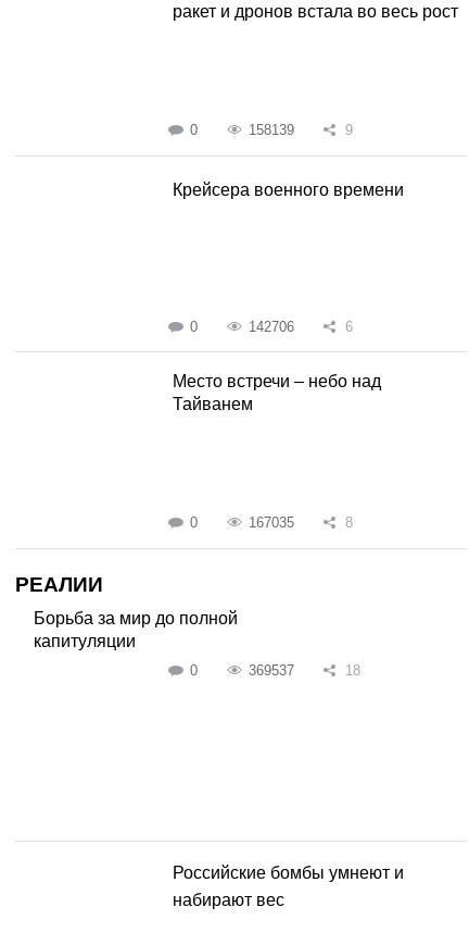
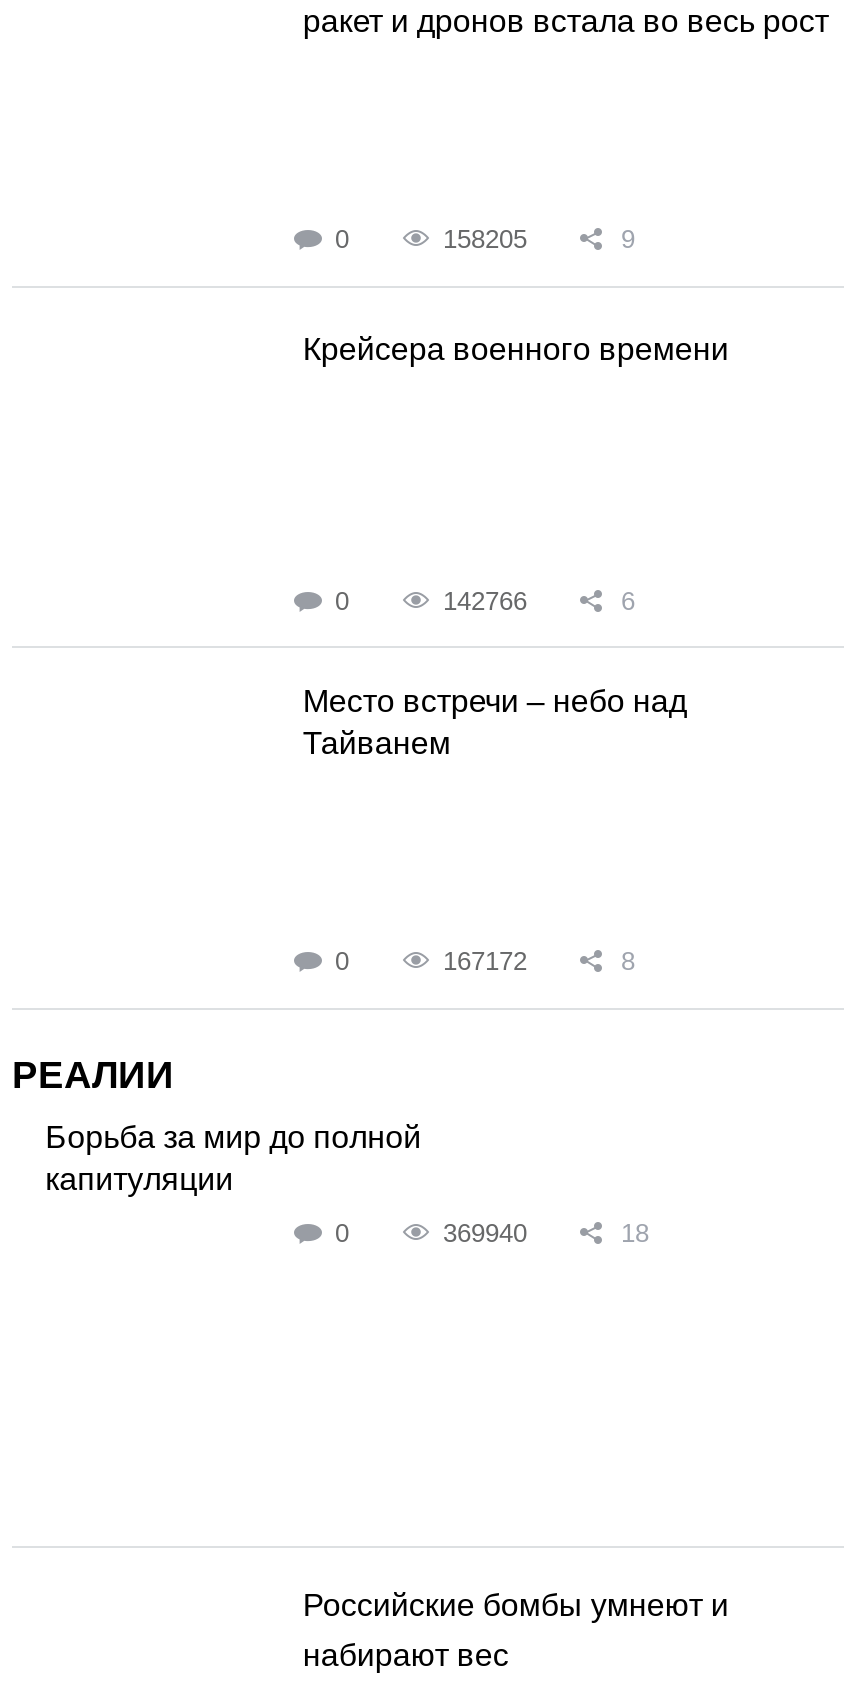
- 158139
+ 158205

- 142706
+ 142766

- 167035
+ 167172

- 369537
+ 369940
